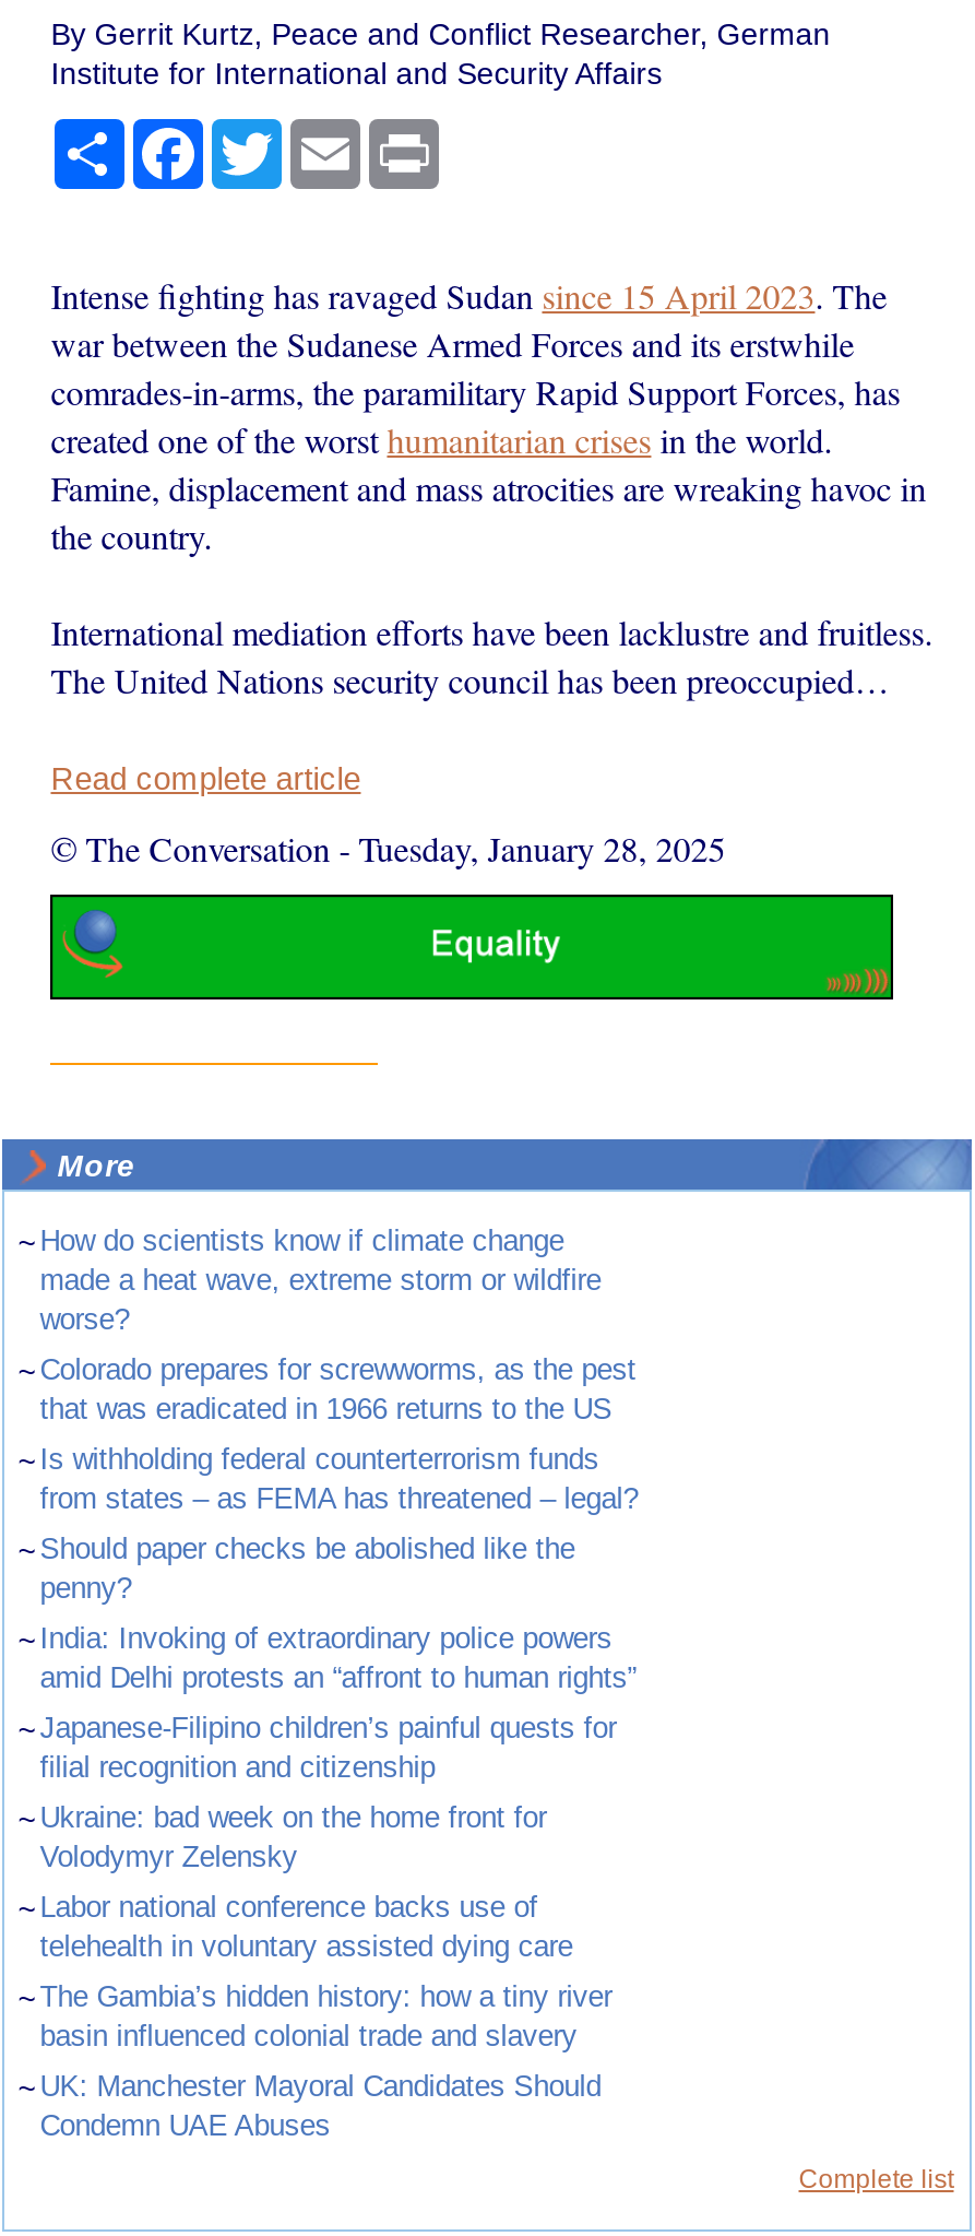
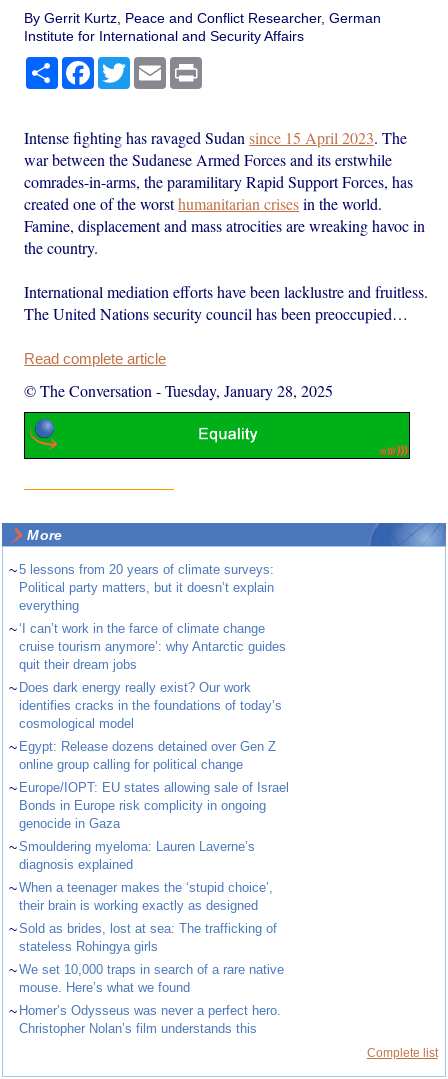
- ~ How do scientists know if climate change
- made a heat wave, extreme storm or wildfire
- worse?
+ ~ 5 lessons from 20 years of climate surveys:
+ Political party matters, but it doesn’t explain
+ everything

- ~ Colorado prepares for screwworms, as the pest
- that was eradicated in 1966 returns to the US
+ ~ ‘I can’t work in the farce of climate change
+ cruise tourism anymore’: why Antarctic guides
+ quit their dream jobs

- ~ Is withholding federal counterterrorism funds
- from states – as FEMA has threatened – legal?
+ ~ Does dark energy really exist? Our work
+ identifies cracks in the foundations of today’s
+ cosmological model

- ~ Should paper checks be abolished like the
- penny?
+ ~ Egypt: Release dozens detained over Gen Z
+ online group calling for political change

- ~ India: Invoking of extraordinary police powers
- amid Delhi protests an “affront to human rights”
+ ~ Europe/IOPT: EU states allowing sale of Israel
+ Bonds in Europe risk complicity in ongoing
+ genocide in Gaza

- ~ Japanese-Filipino children’s painful quests for
- filial recognition and citizenship
+ ~ Smouldering myeloma: Lauren Laverne’s
+ diagnosis explained

- ~ Ukraine: bad week on the home front for
- Volodymyr Zelensky
+ ~ When a teenager makes the ‘stupid choice’,
+ their brain is working exactly as designed

- ~ Labor national conference backs use of
- telehealth in voluntary assisted dying care
+ ~ Sold as brides, lost at sea: The trafficking of
+ stateless Rohingya girls

- ~ The Gambia’s hidden history: how a tiny river
- basin influenced colonial trade and slavery
+ ~ We set 10,000 traps in search of a rare native
+ mouse. Here’s what we found

- ~ UK: Manchester Mayoral Candidates Should
- Condemn UAE Abuses
+ ~ Homer’s Odysseus was never a perfect hero.
+ Christopher Nolan’s film understands this
